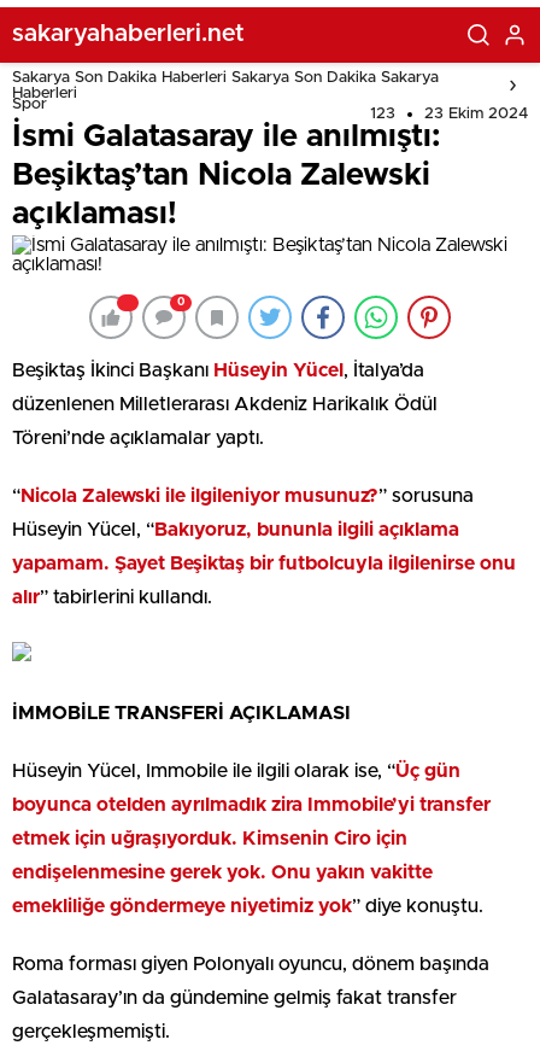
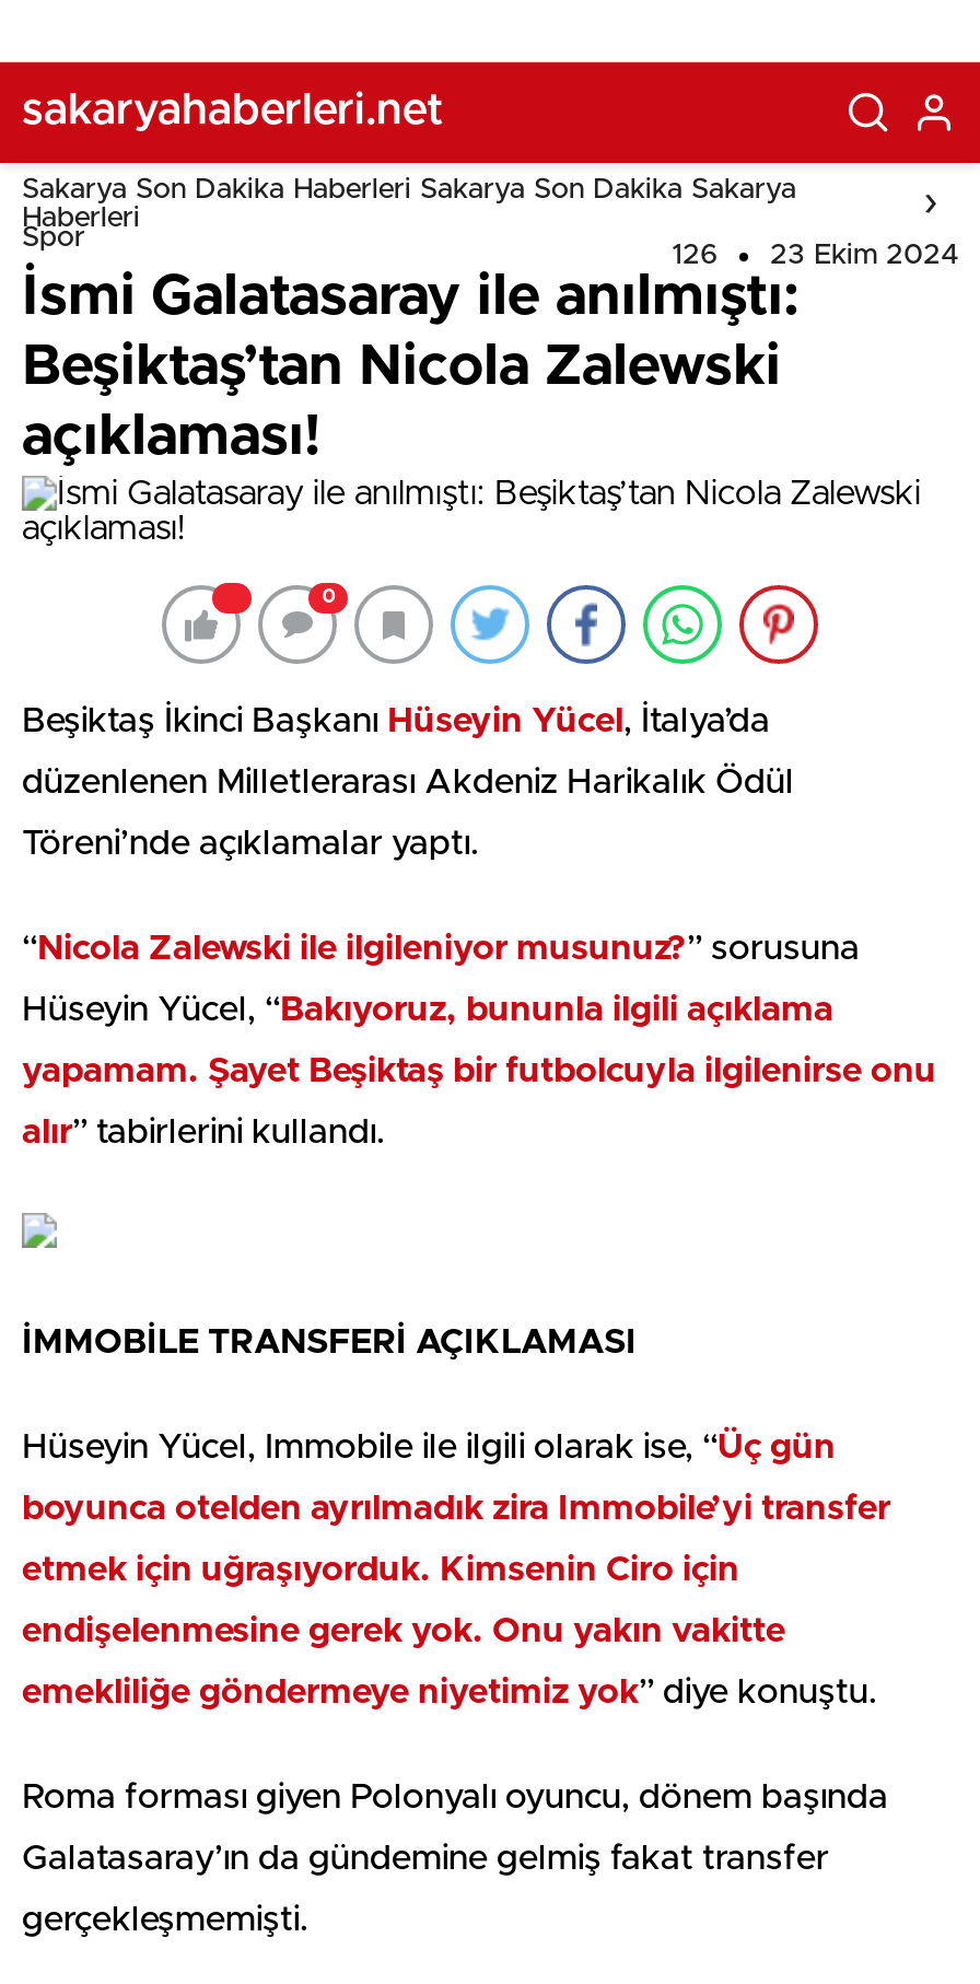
- 123 23 Ekim 2024
+ 126 23 Ekim 2024
